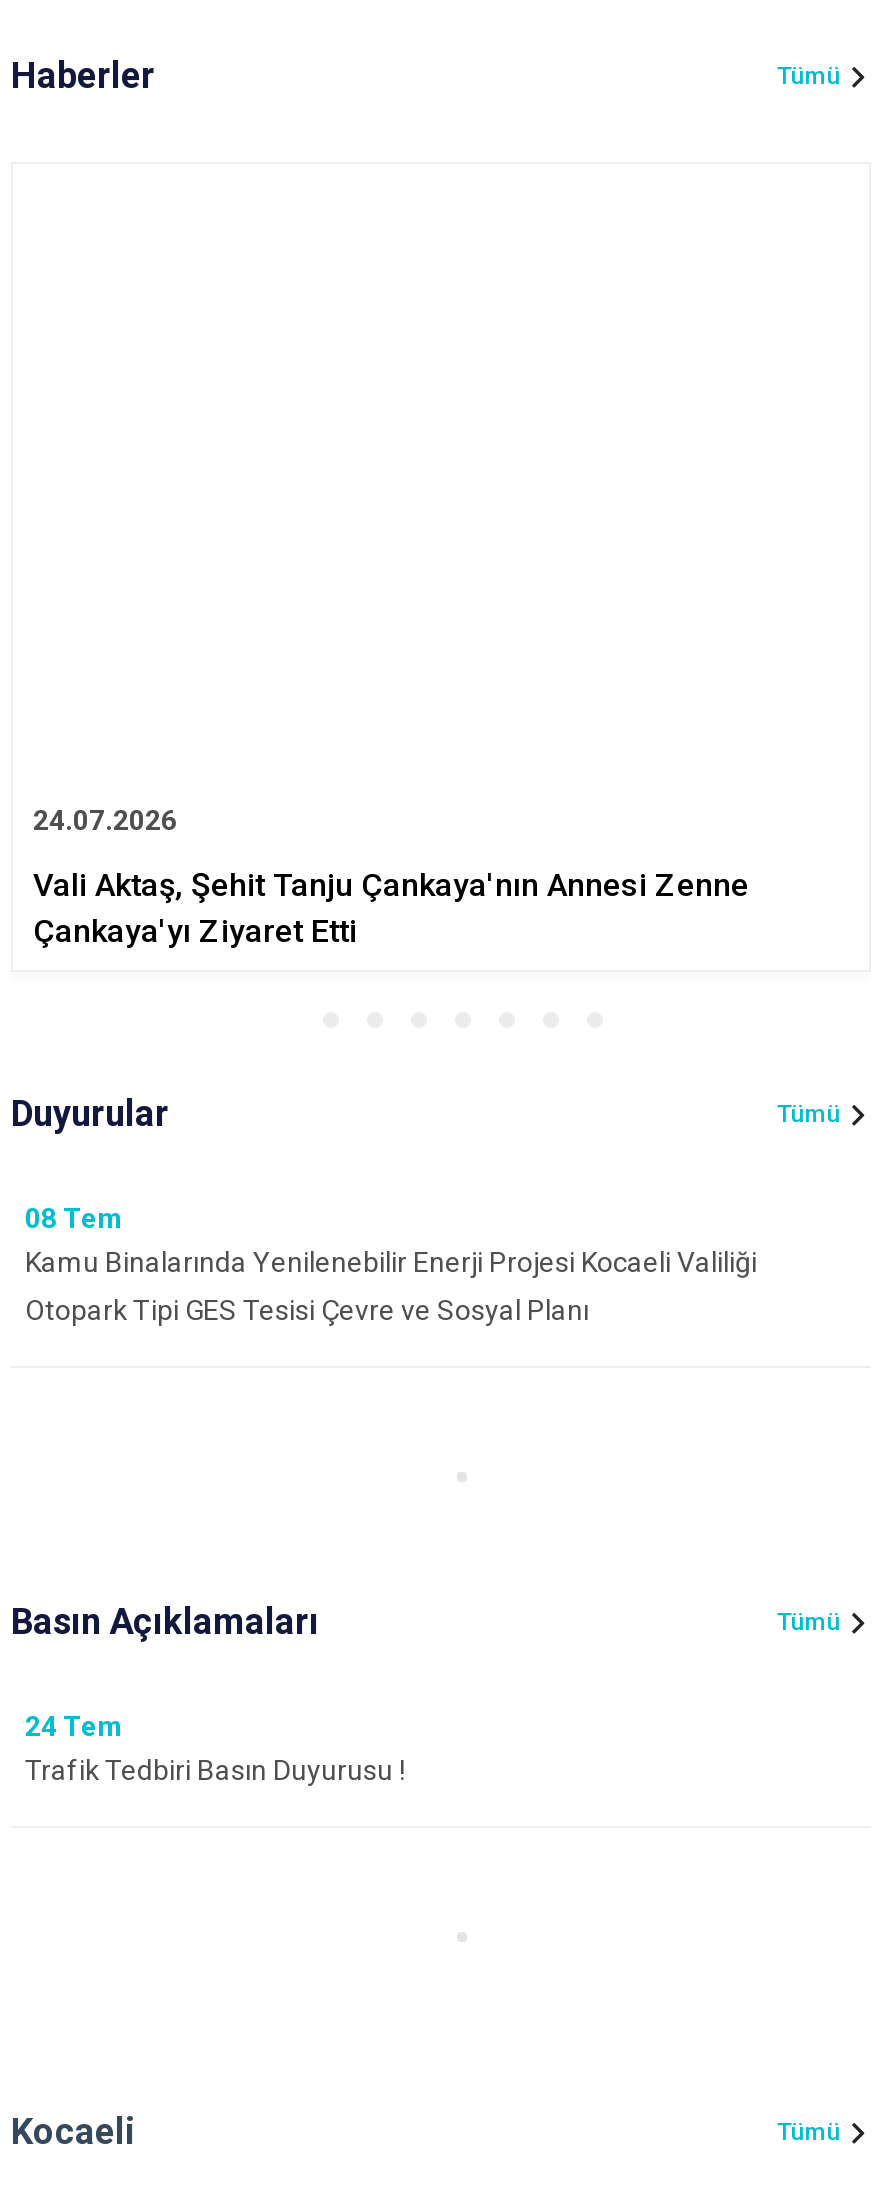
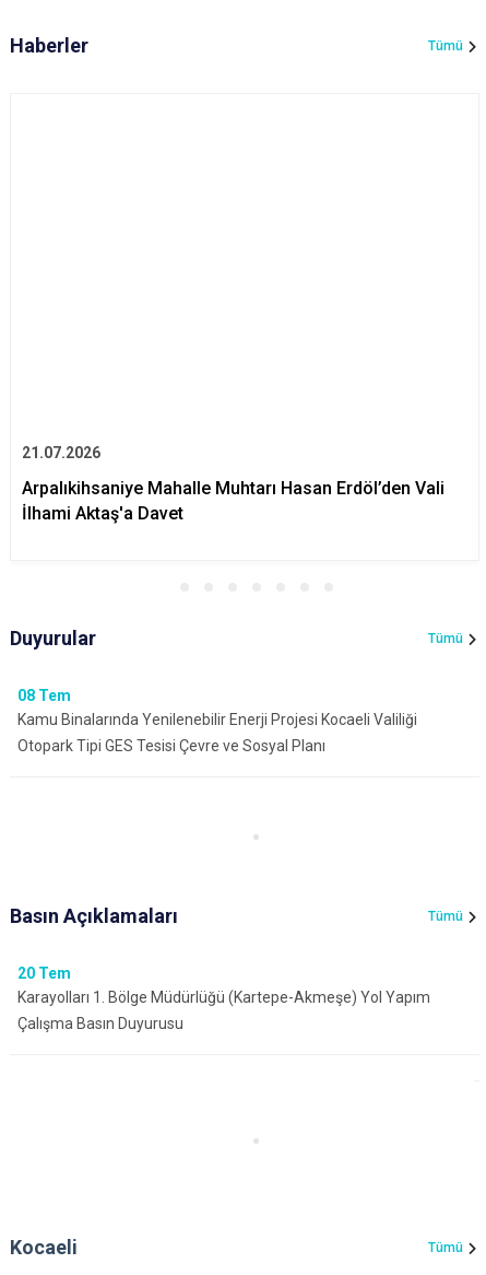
- 24.07.2026
+ 21.07.2026

- Vali Aktaş, Şehit Tanju Çankaya'nın Annesi Zenne
- Çankaya'yı Ziyaret Etti
+ Arpalıkihsaniye Mahalle Muhtarı Hasan Erdöl’den Vali
+ İlhami Aktaş'a Davet

- 24 Tem
- Trafik Tedbiri Basın Duyurusu !
+ 20 Tem
+ Karayolları 1. Bölge Müdürlüğü (Kartepe-Akmeşe) Yol Yapım
+ Çalışma Basın Duyurusu
